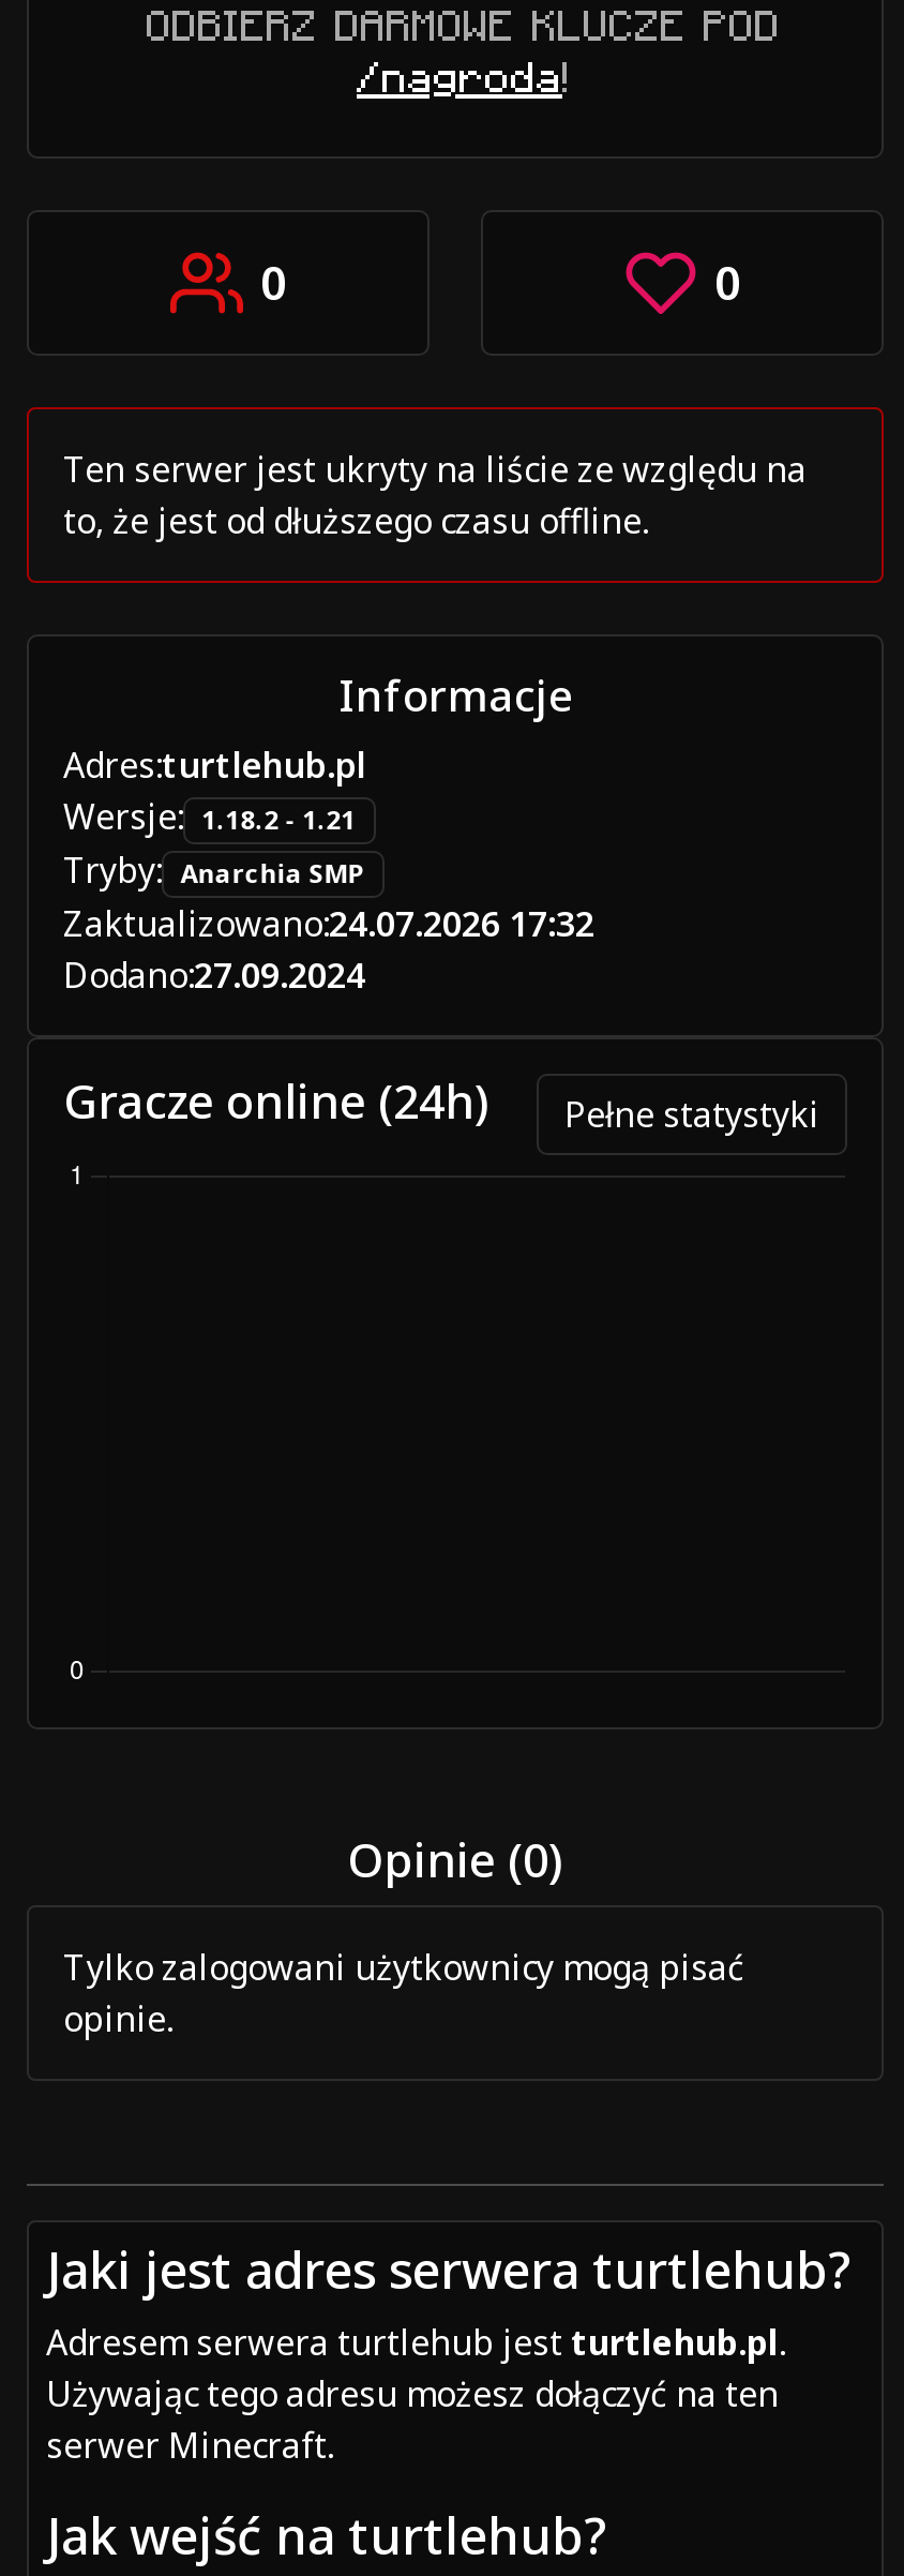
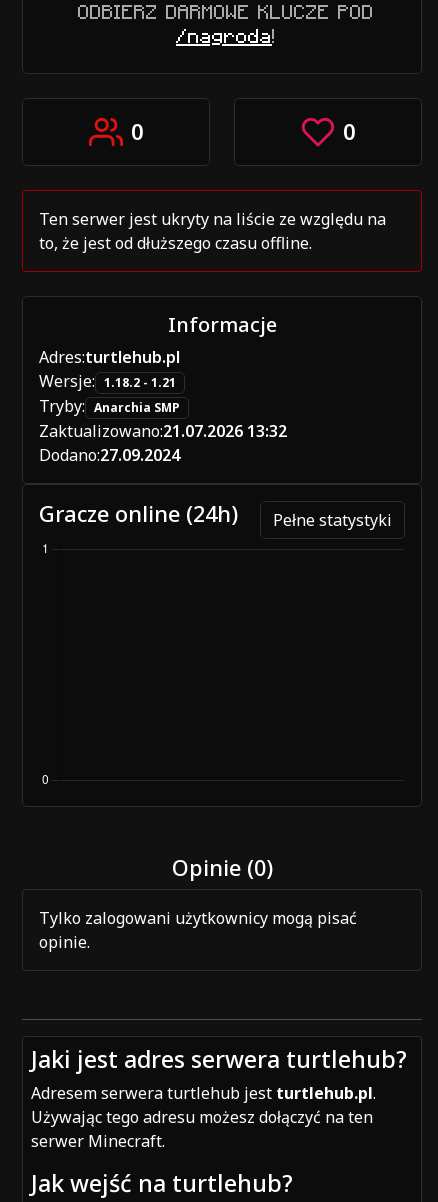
- Zaktualizowano:24.07.2026 17:32
+ Zaktualizowano:21.07.2026 13:32
